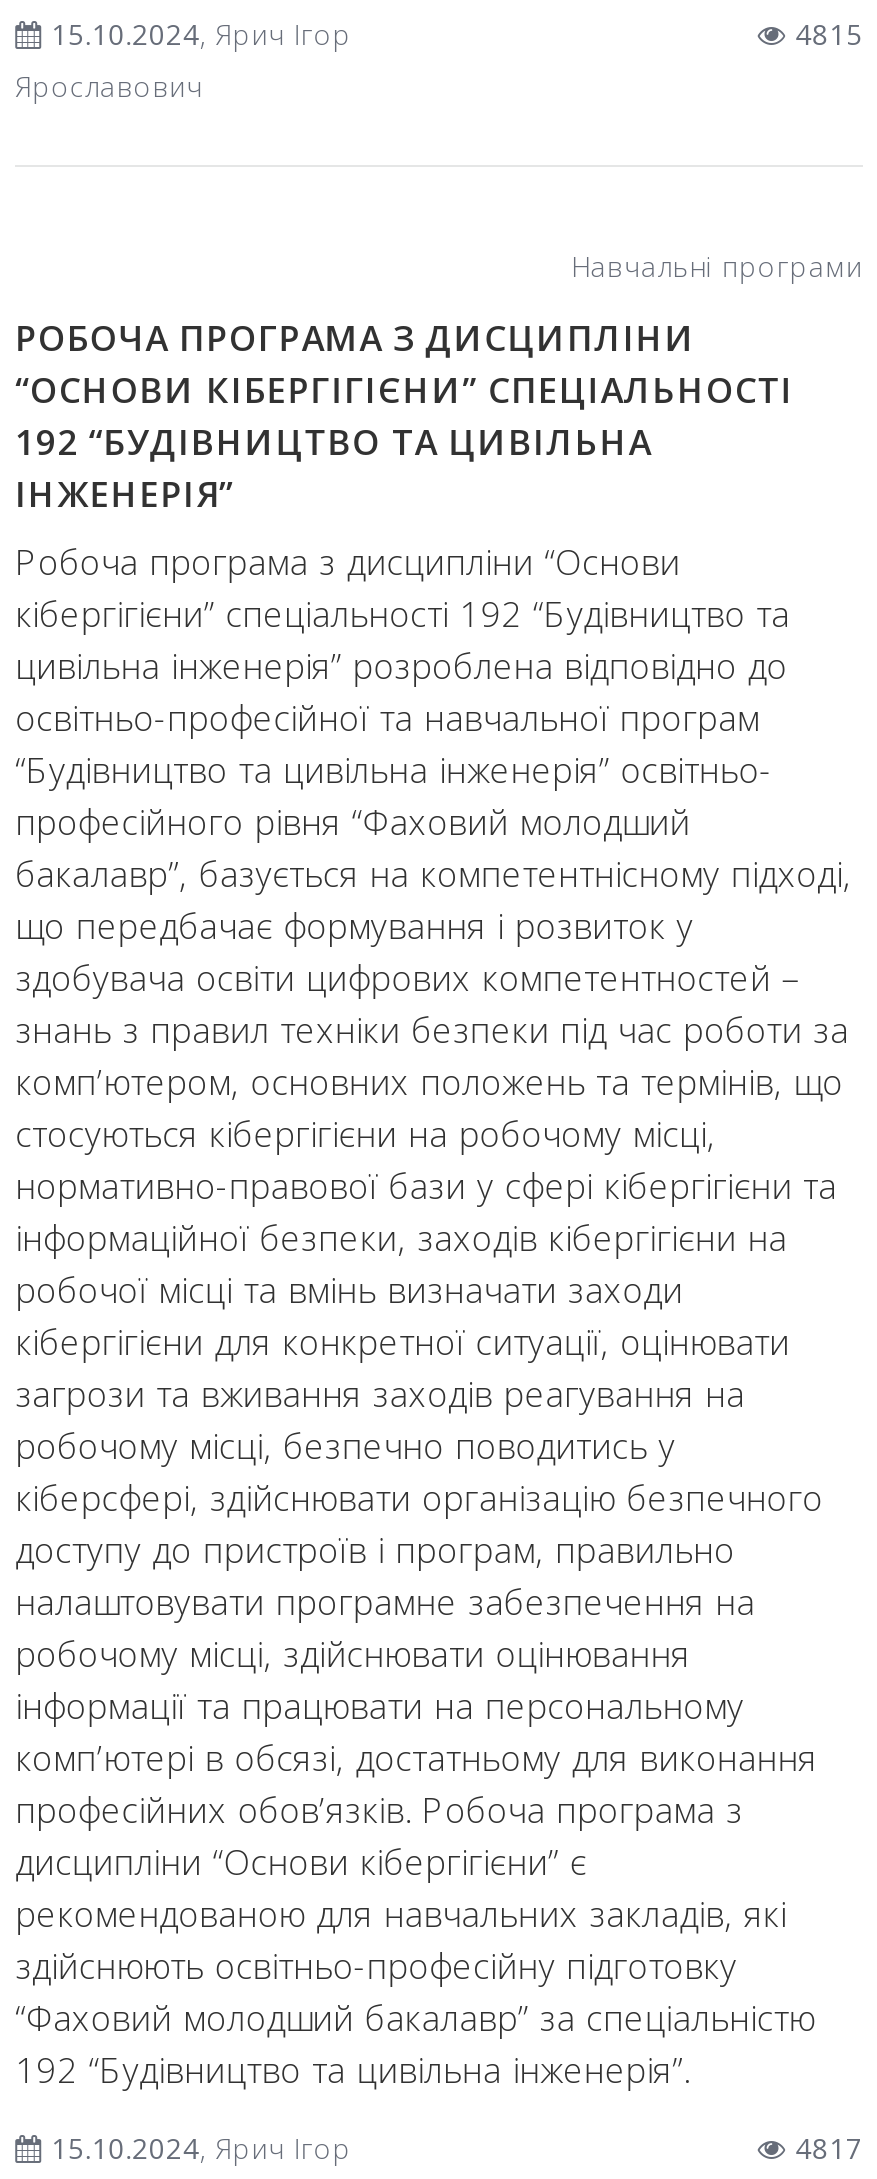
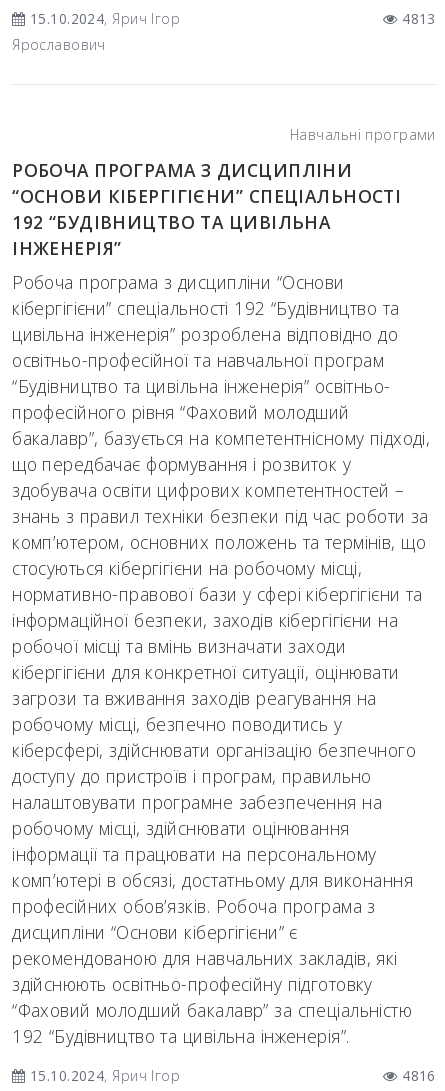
- 4815
+ 4813

- 4817
+ 4816
